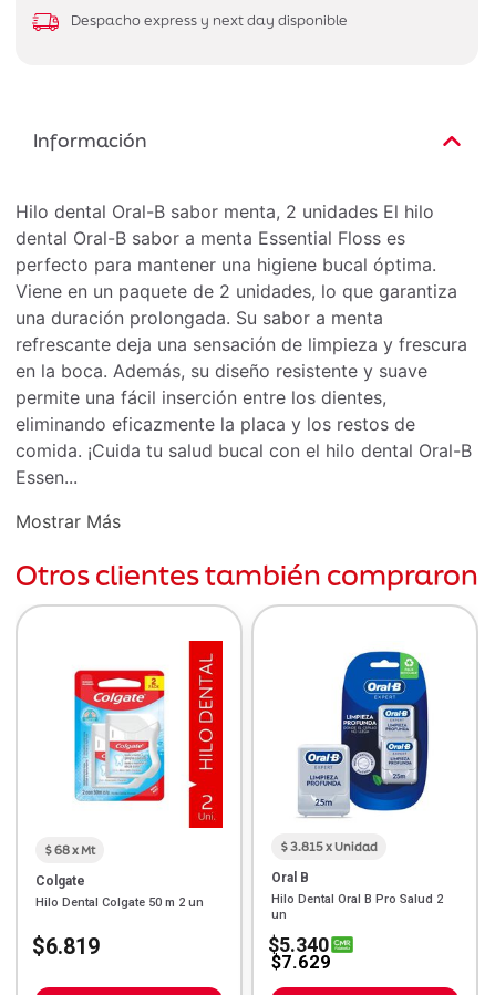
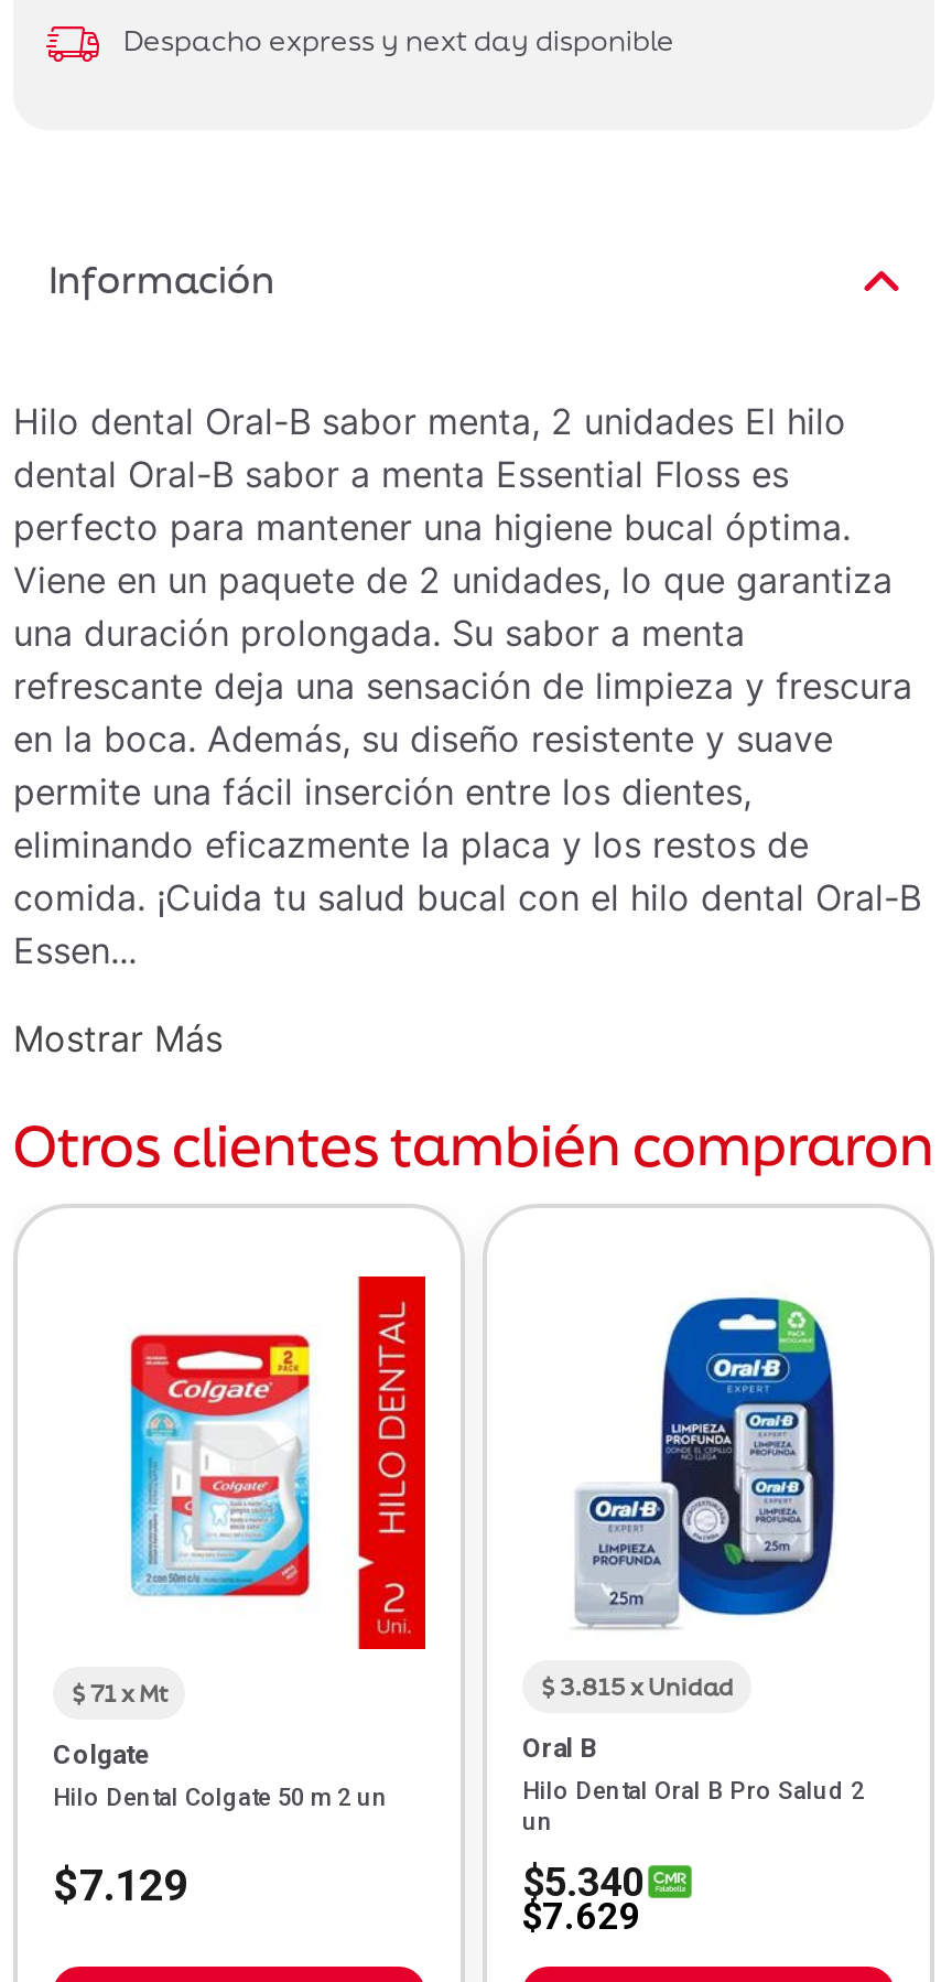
- $ 68 x Mt
+ $ 71 x Mt

- $6.819
+ $7.129
